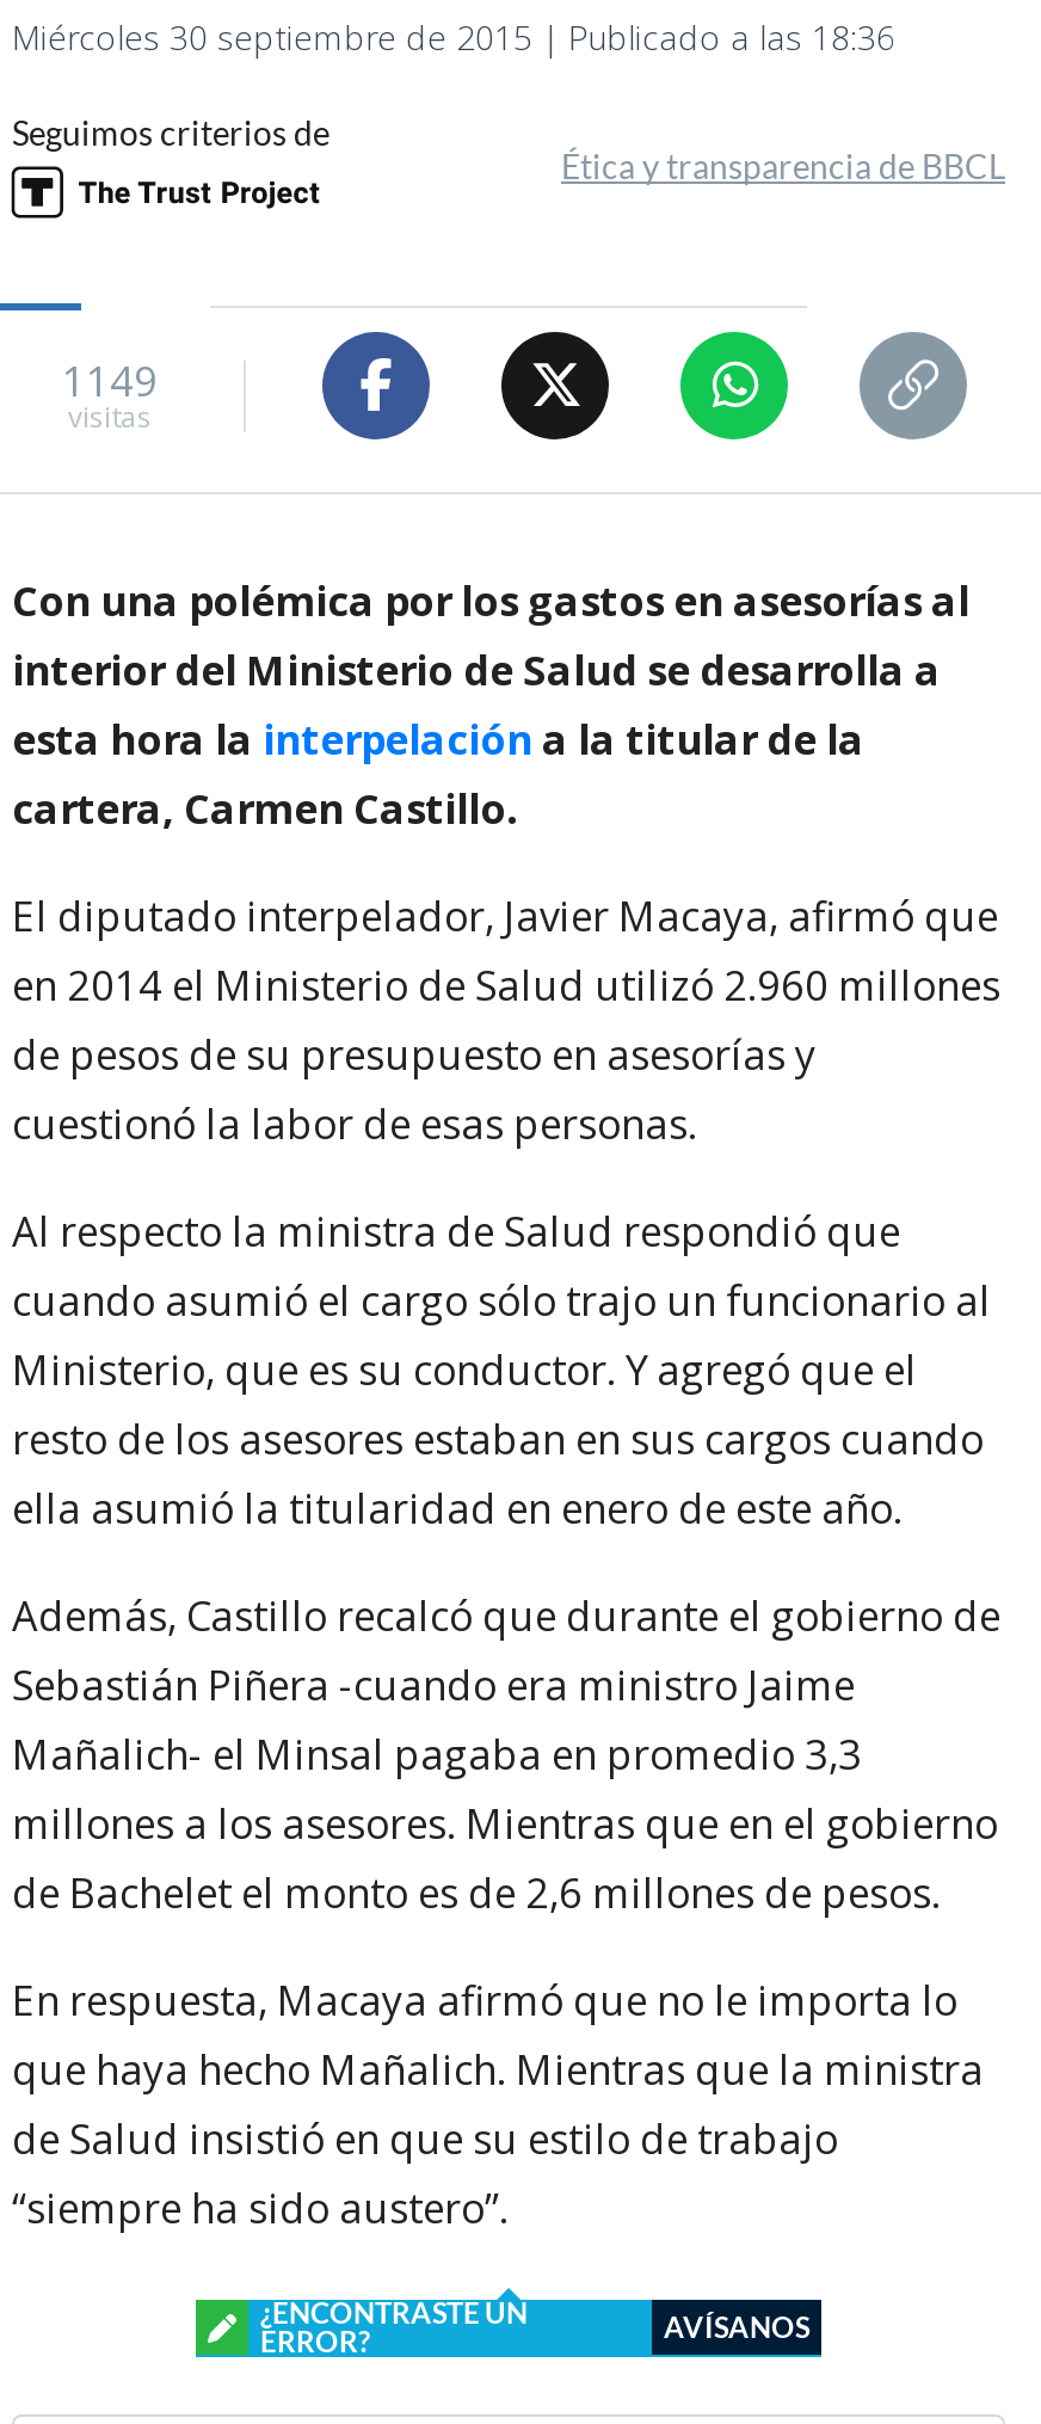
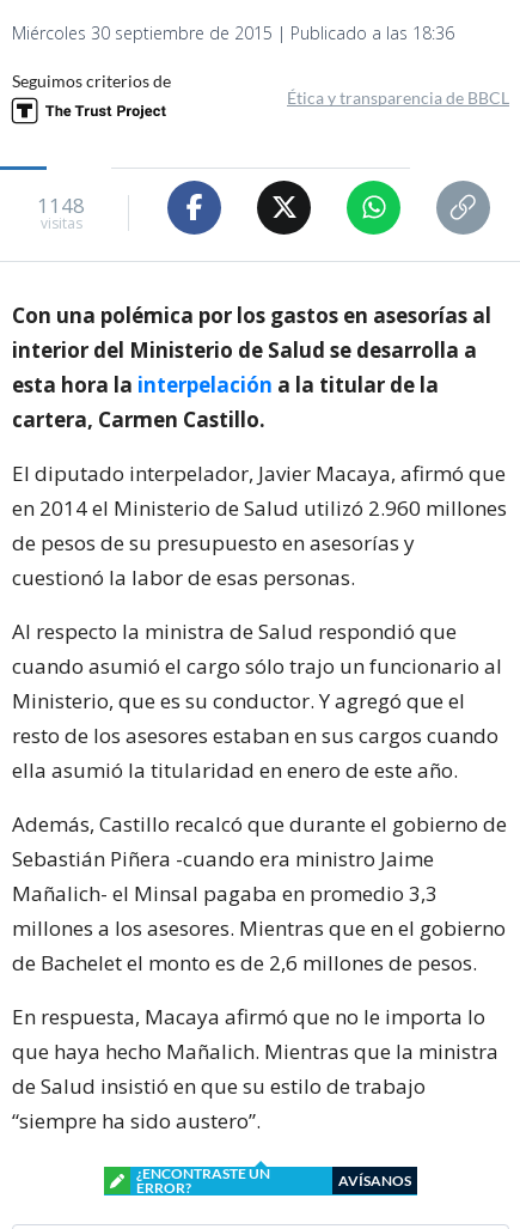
- 1149
+ 1148
